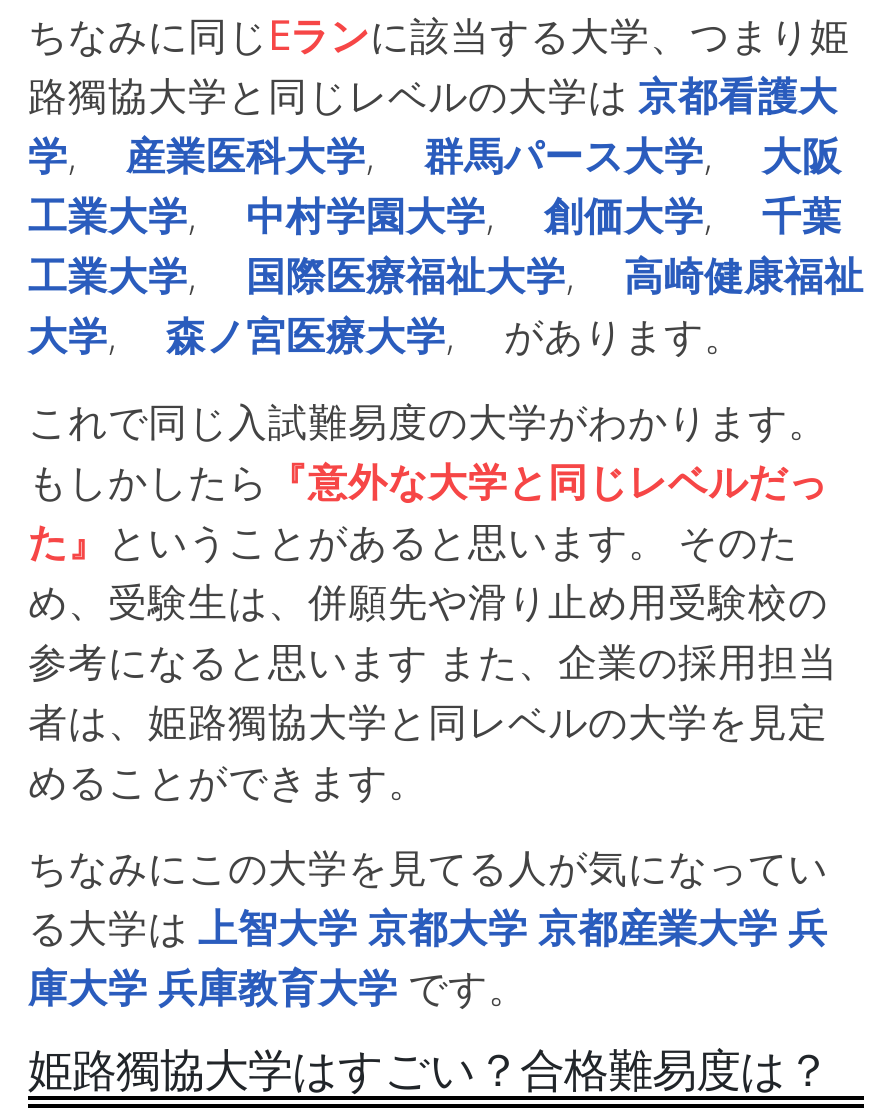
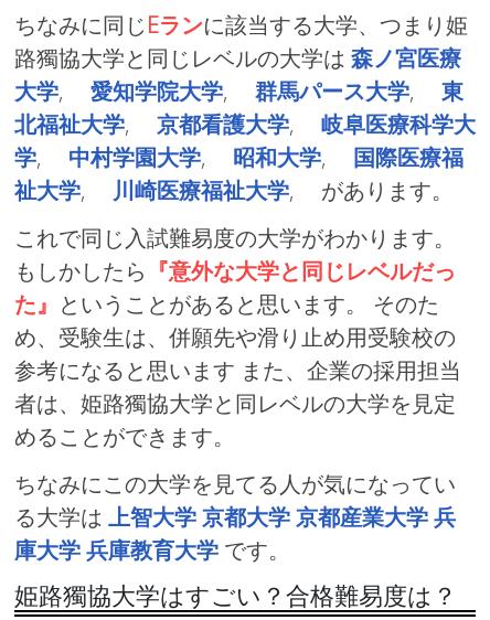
- 路獨協大学と同じレベルの大学は京都看護大
- 学,産業医科大学,群馬パース大学,大阪
- 工業大学,中村学園大学,創価大学,千葉
- 工業大学,国際医療福祉大学,高崎健康福祉
- 大学,森ノ宮医療大学, があります。
+ 路獨協大学と同じレベルの大学は森ノ宮医療
+ 大学,愛知学院大学,群馬パース大学,東
+ 北福祉大学,京都看護大学,岐阜医療科学大
+ 学,中村学園大学,昭和大学,国際医療福
+ 祉大学,川崎医療福祉大学, があります。
